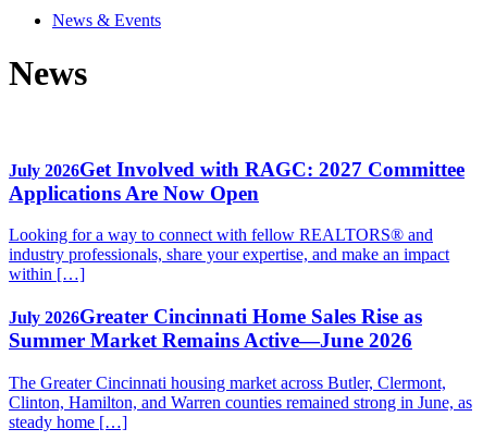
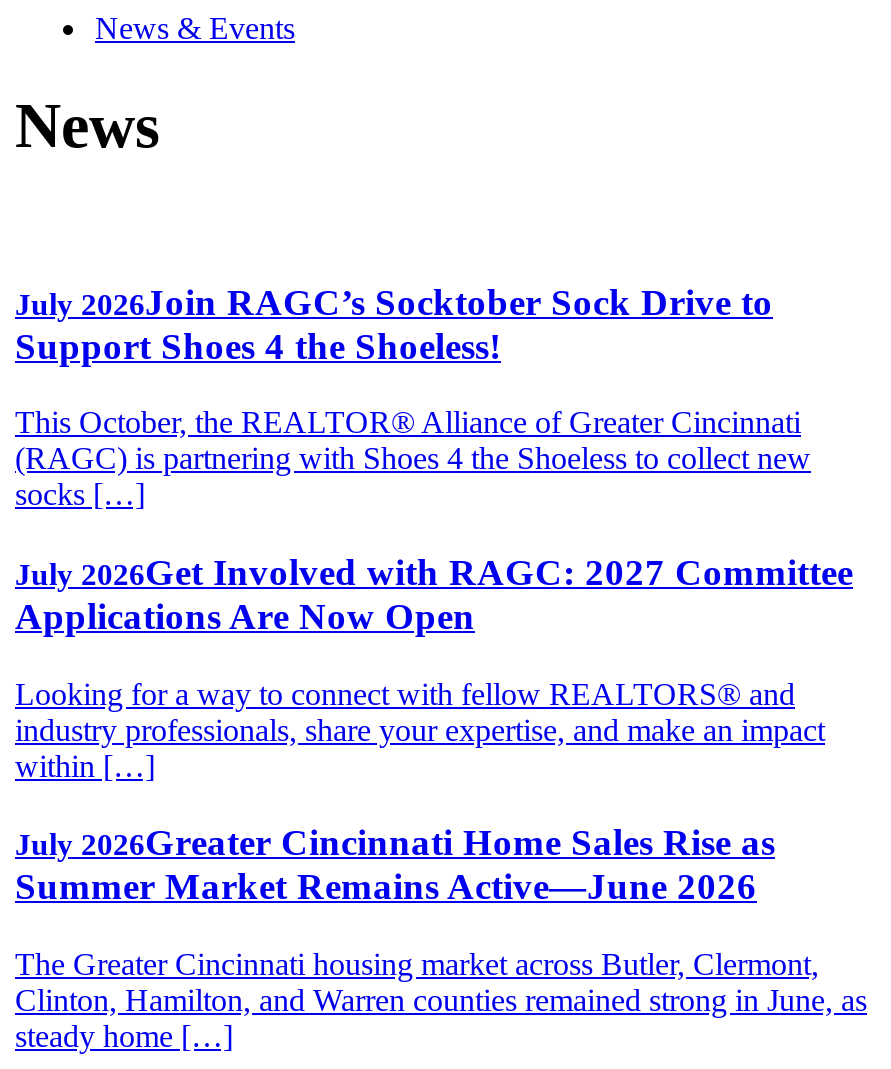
+ July 2026Join RAGC’s Socktober Sock Drive to
+ Support Shoes 4 the Shoeless!
+ This October, the REALTOR® Alliance of Greater Cincinnati
+ (RAGC) is partnering with Shoes 4 the Shoeless to collect new
+ socks […]
